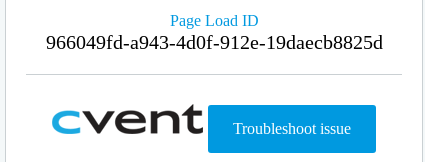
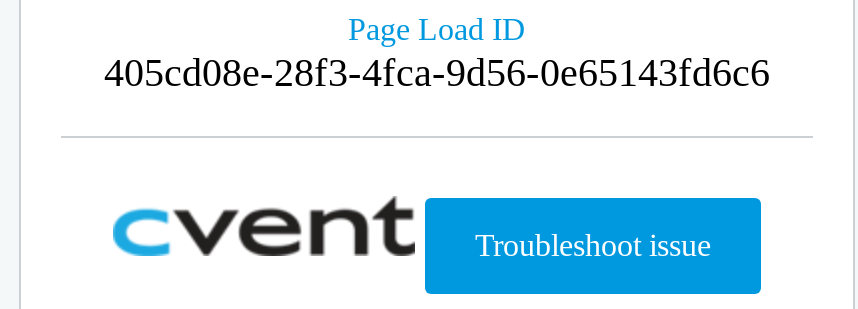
- 966049fd-a943-4d0f-912e-19daecb8825d
+ 405cd08e-28f3-4fca-9d56-0e65143fd6c6
